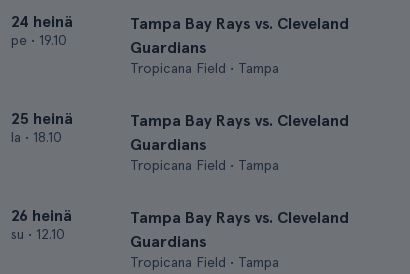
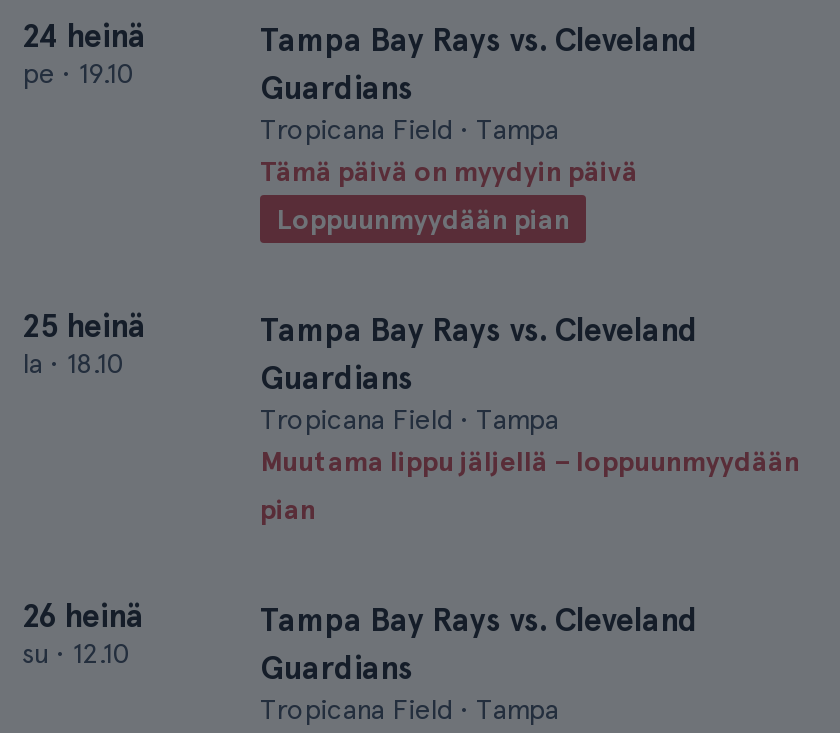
+ Tämä päivä on myydyin päivä
+ Loppuunmyydään pian

+ Muutama lippu jäljellä – loppuunmyydään
+ pian
